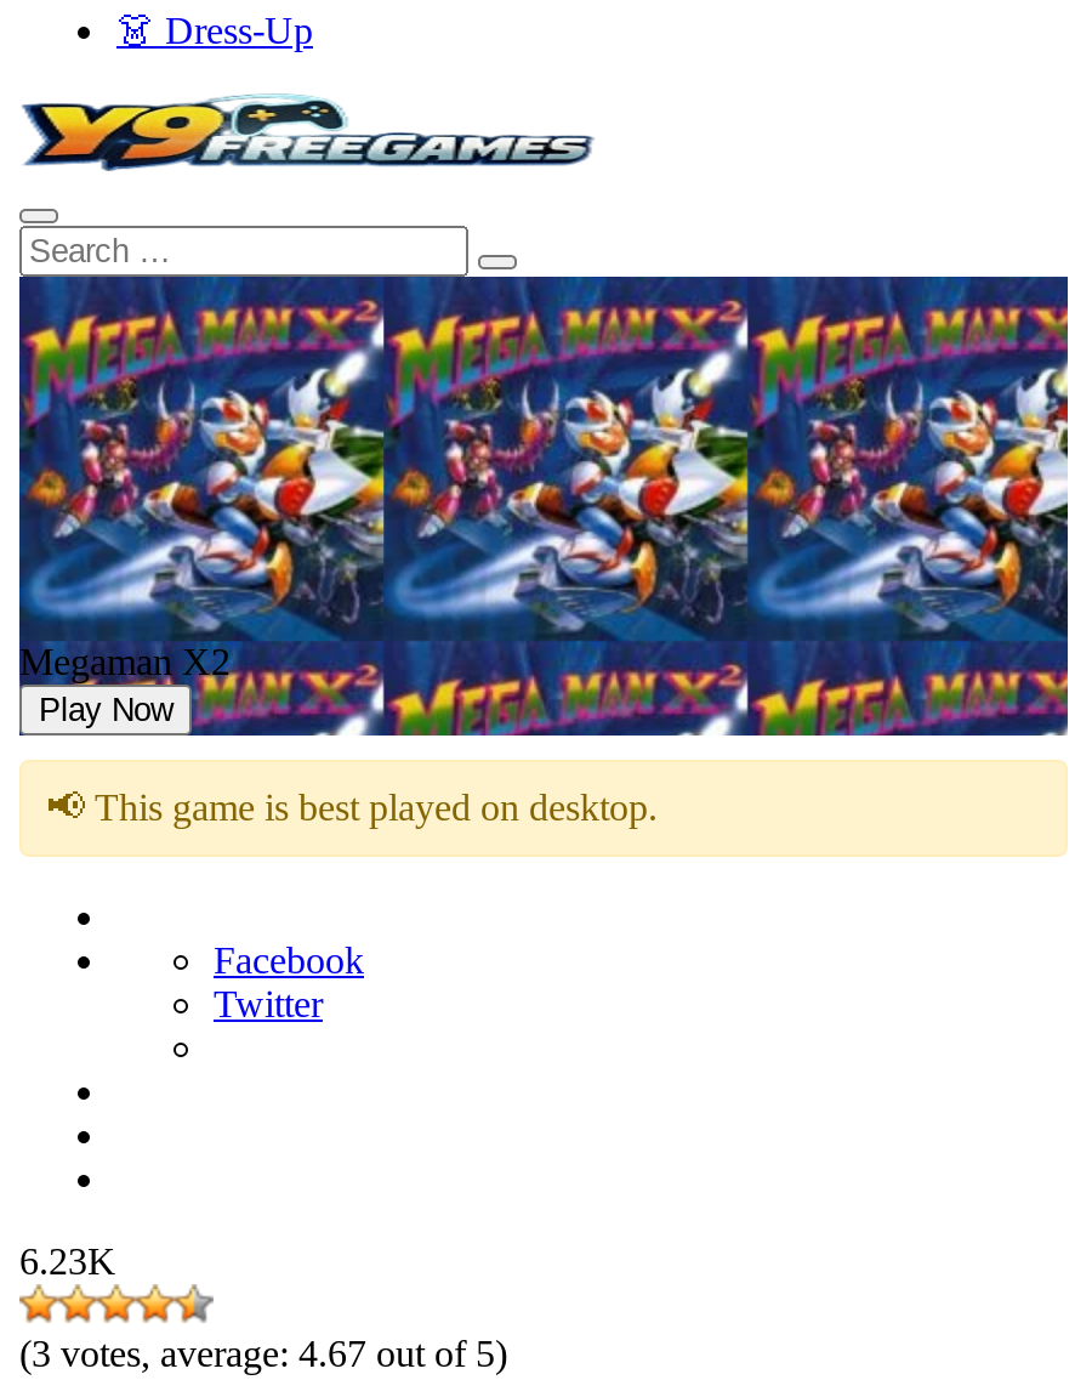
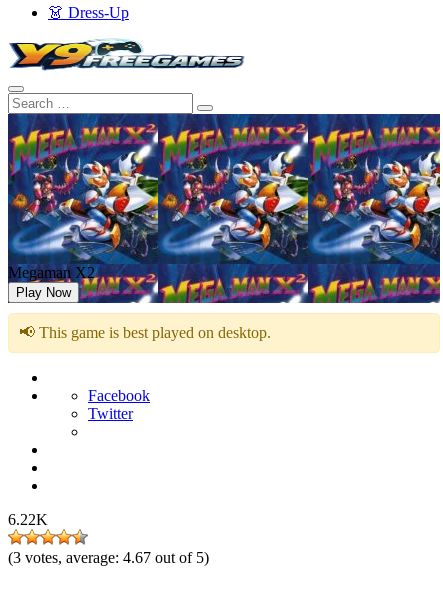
- 6.23K
+ 6.22K
